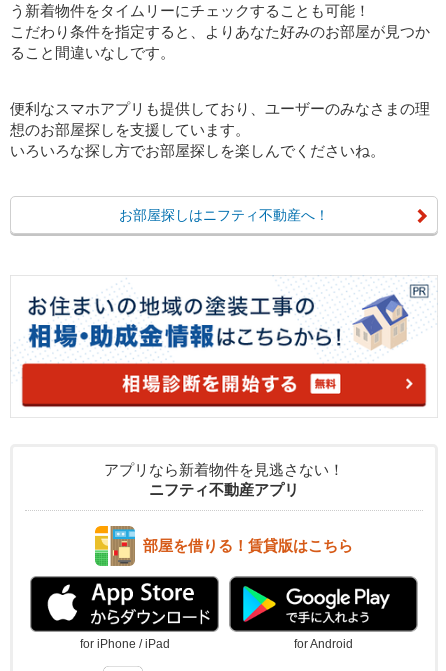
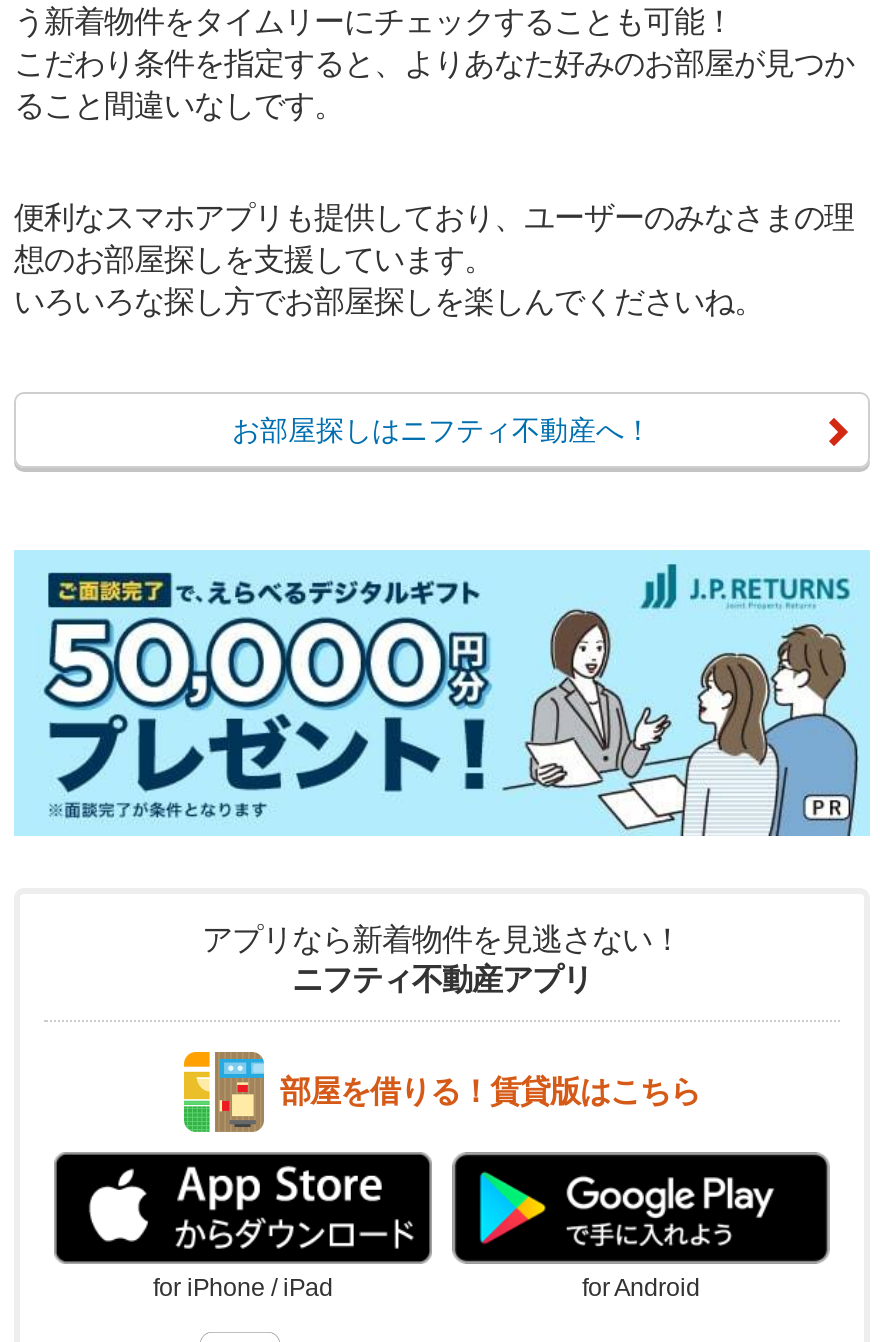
- [image]
+ [image]
